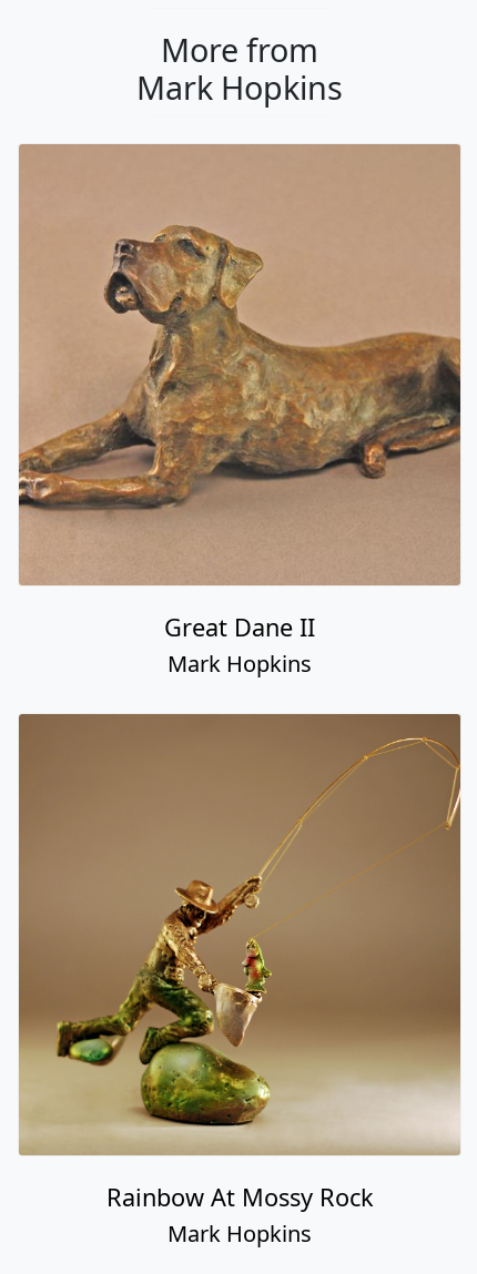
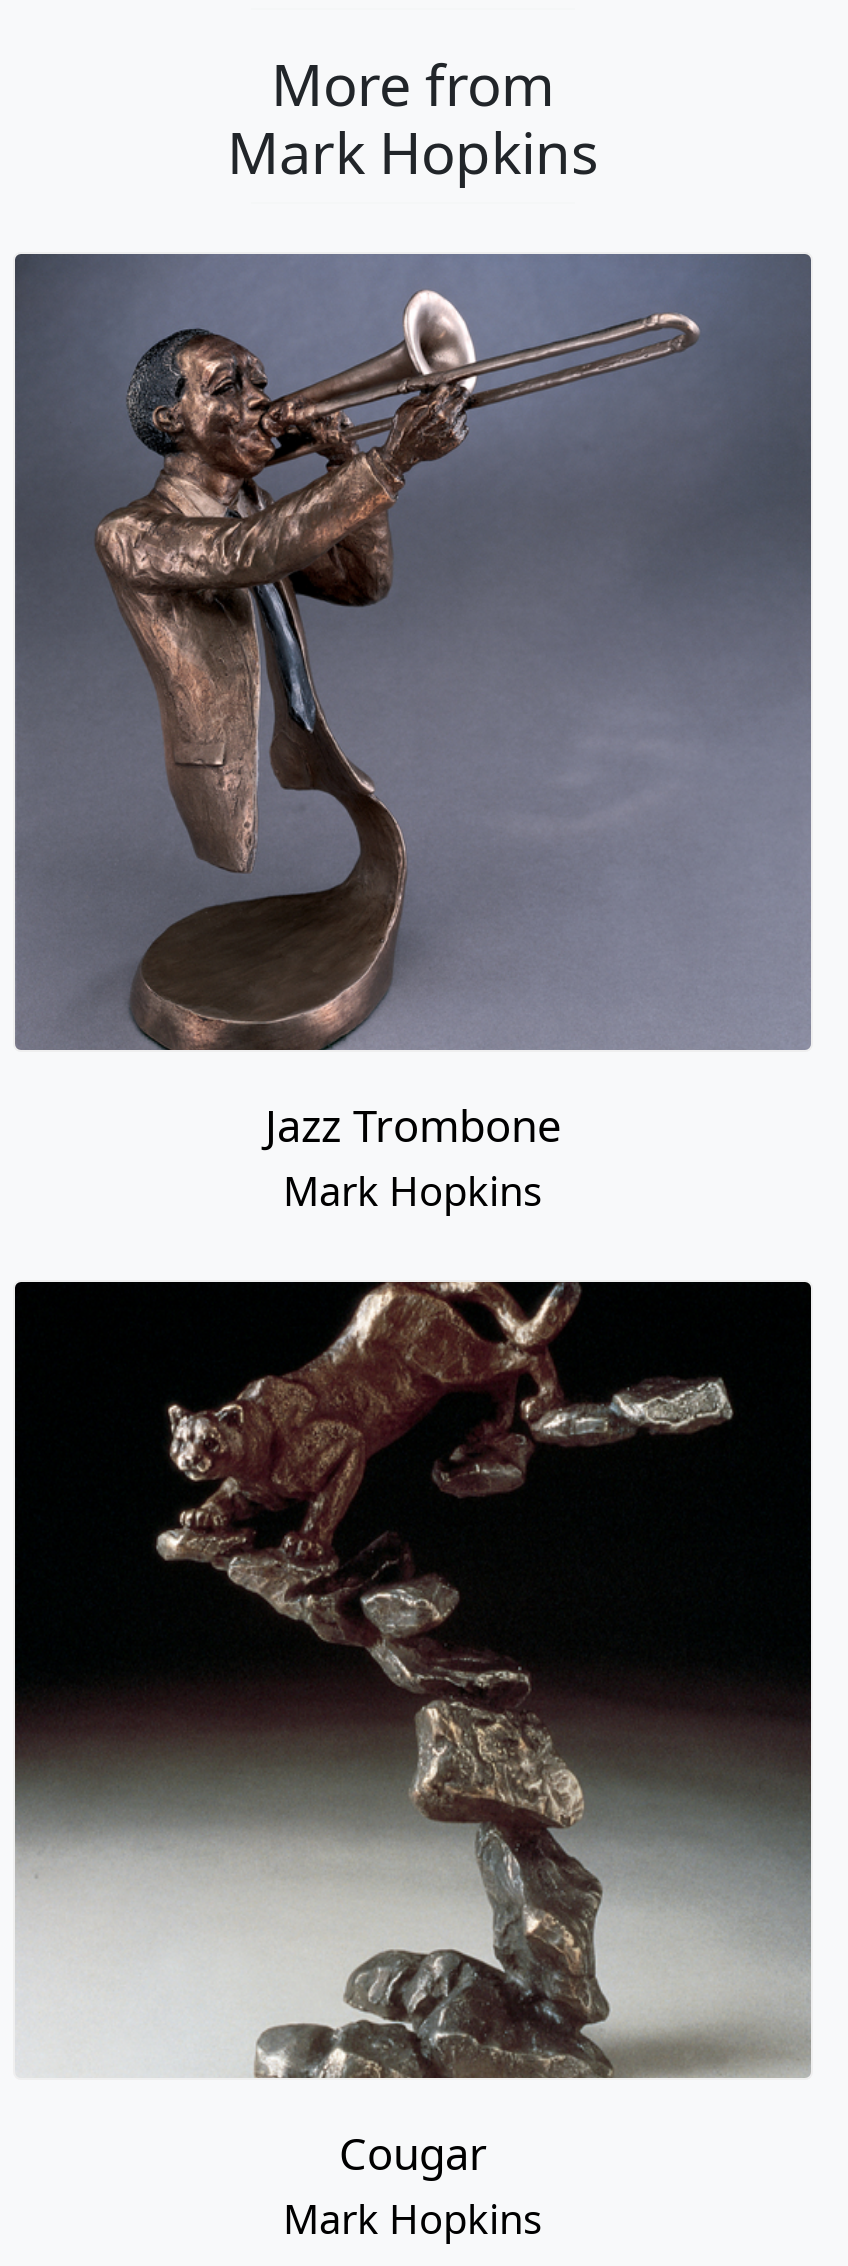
- [image]
- Great Dane II
+ [image]
+ Jazz Trombone

- [image]
- Rainbow At Mossy Rock
+ [image]
+ Cougar
